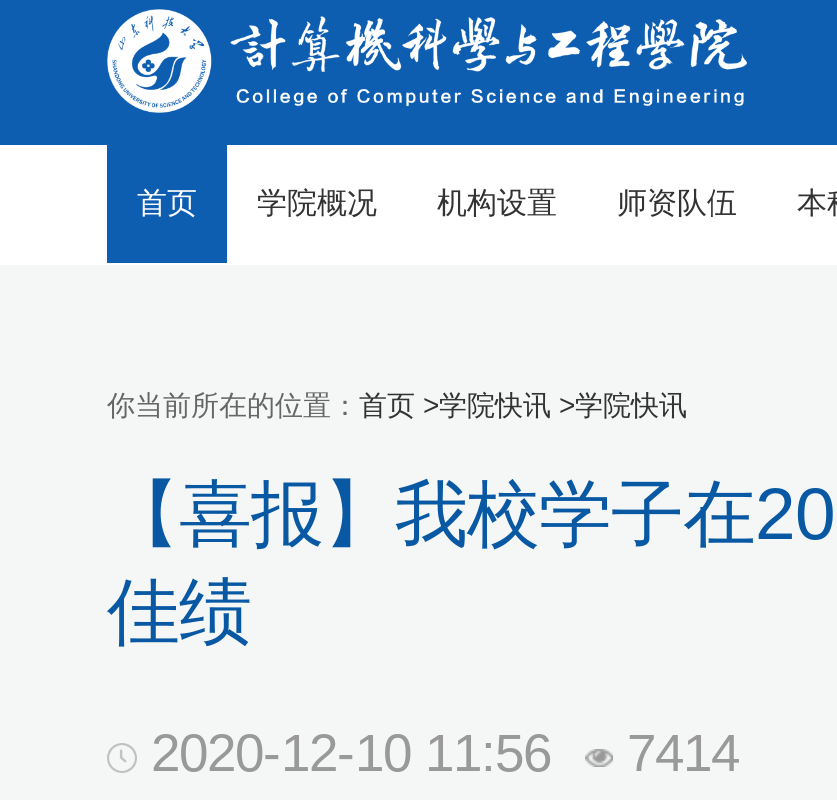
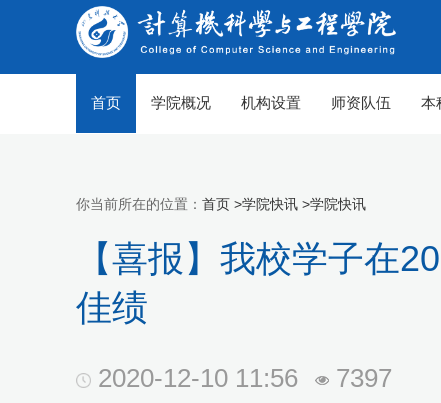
- 2020-12-10 11:56 7414
+ 2020-12-10 11:56 7397
